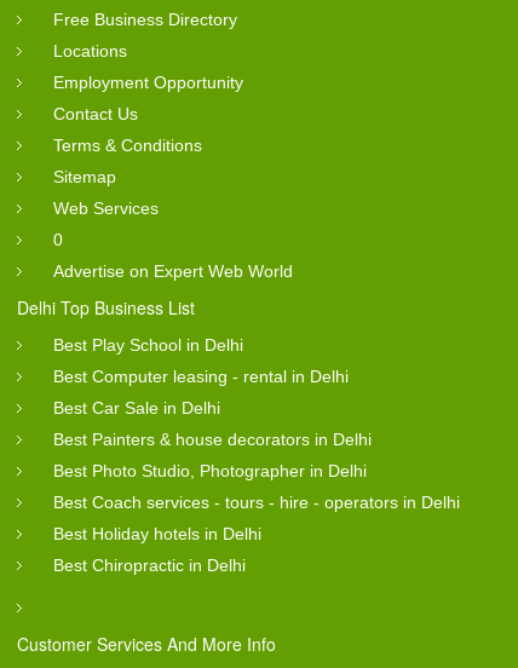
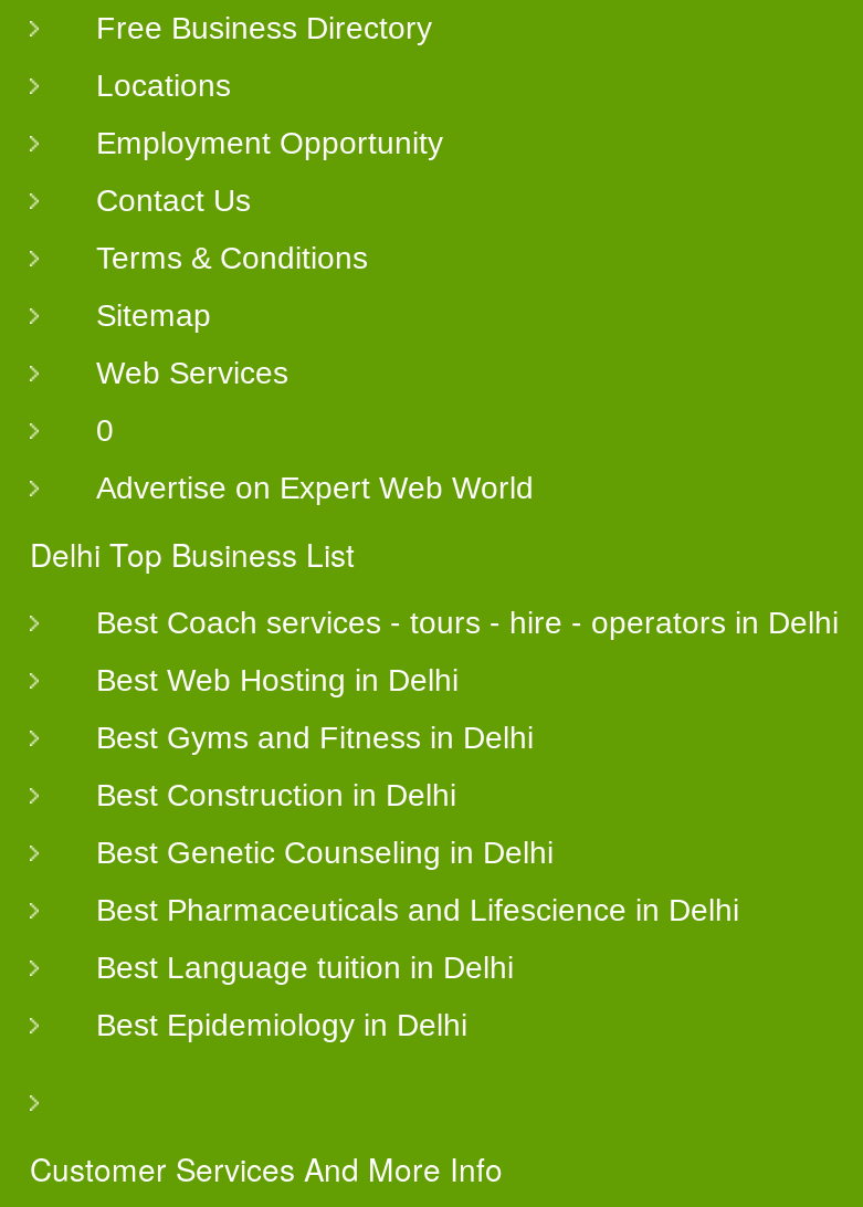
- Best Play School in Delhi
- Best Computer leasing - rental in Delhi
- Best Car Sale in Delhi
- Best Painters & house decorators in Delhi
- Best Photo Studio, Photographer in Delhi

moved up: Best Coach services - tours - hire - operators in Delhi

- Best Holiday hotels in Delhi
- Best Chiropractic in Delhi
+ Best Web Hosting in Delhi
+ Best Gyms and Fitness in Delhi
+ Best Construction in Delhi
+ Best Genetic Counseling in Delhi
+ Best Pharmaceuticals and Lifescience in Delhi
+ Best Language tuition in Delhi
+ Best Epidemiology in Delhi
